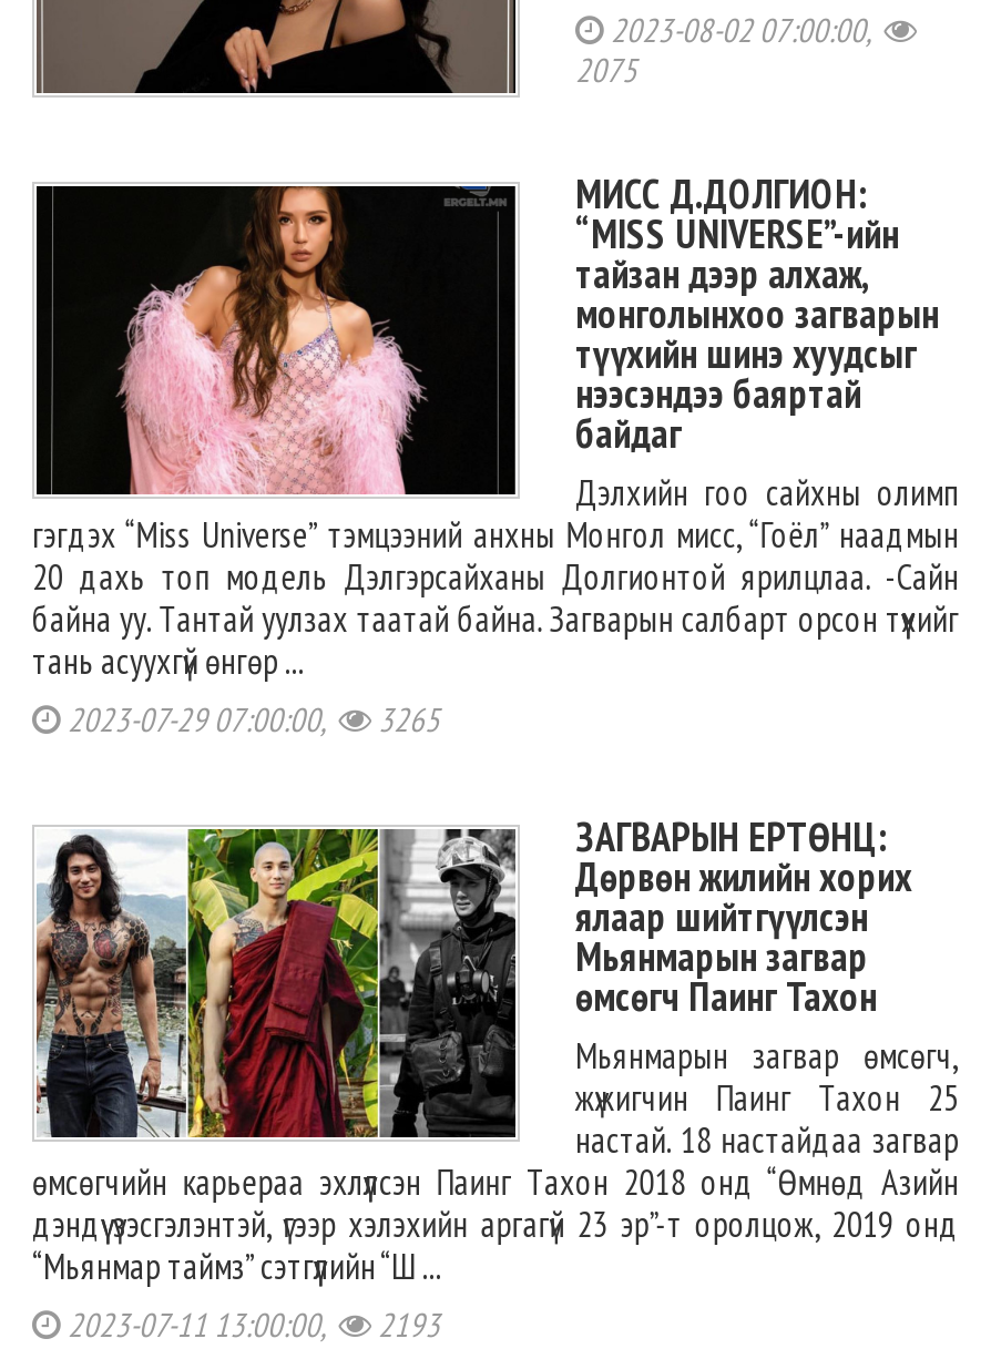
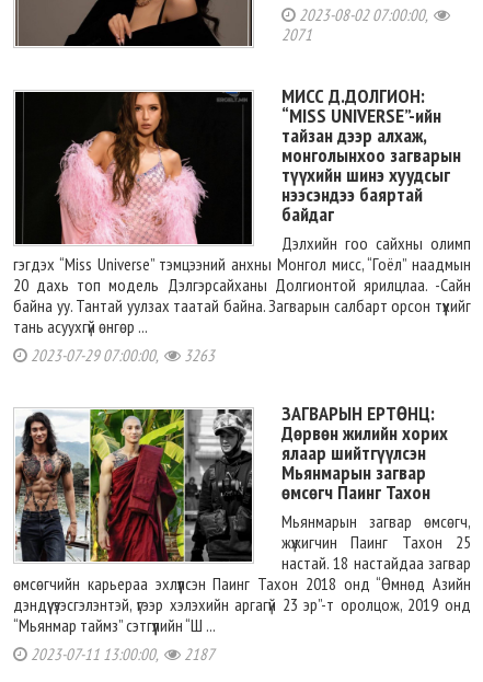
- 2075
+ 2071

- 2023-07-29 07:00:00, 3265
+ 2023-07-29 07:00:00, 3263

- 2023-07-11 13:00:00, 2193
+ 2023-07-11 13:00:00, 2187
